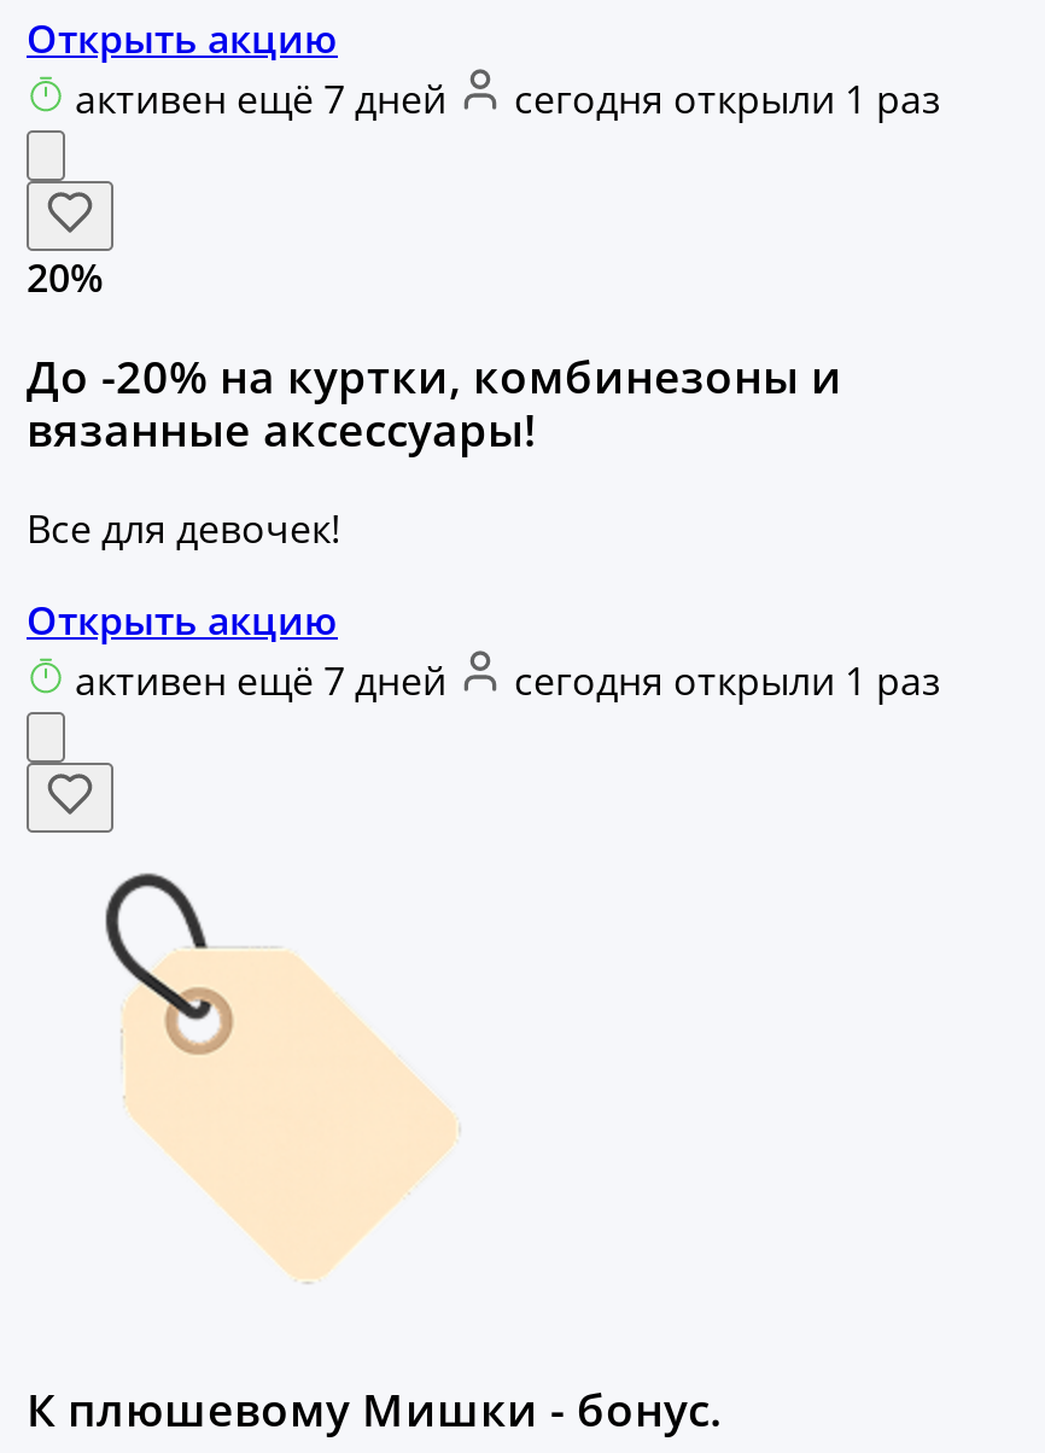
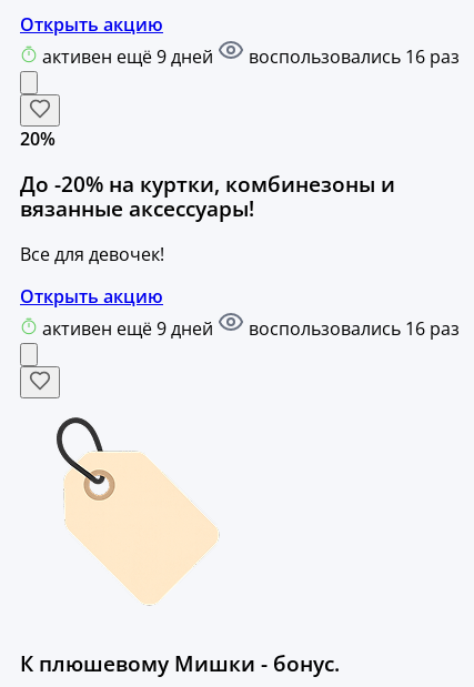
- активен ещё 7 дней
- сегодня открыли 1 раз
+ активен ещё 9 дней
+ воспользовались 16 раз

- активен ещё 7 дней
- сегодня открыли 1 раз
+ активен ещё 9 дней
+ воспользовались 16 раз
